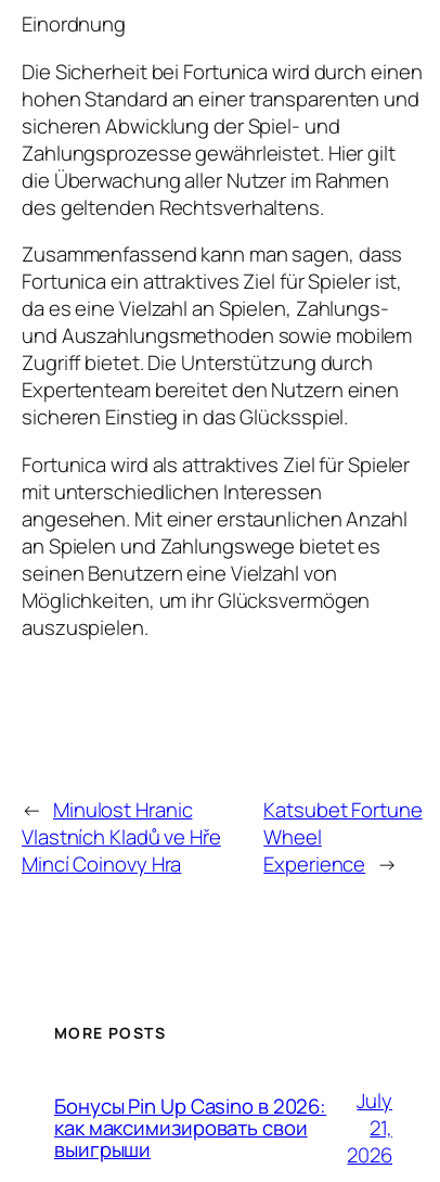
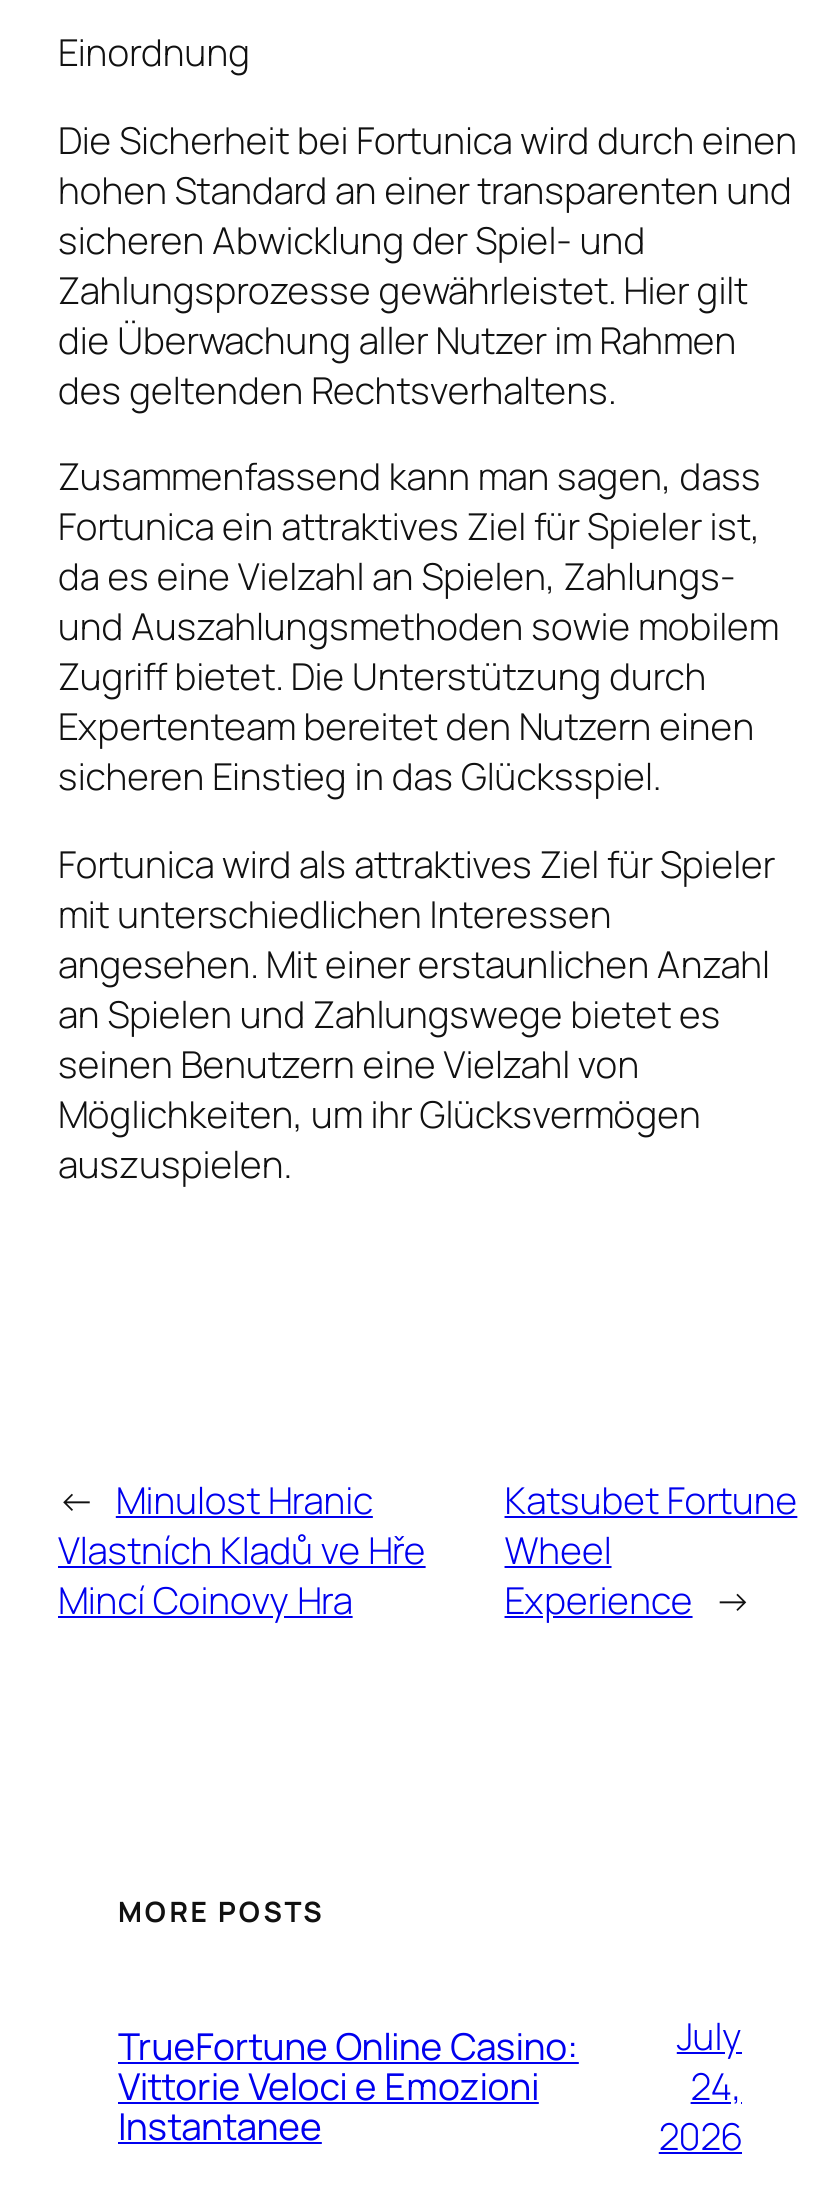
- Бонусы Pin Up Casino в 2026:
- как максимизировать свои
- выигрыши
+ TrueFortune Online Casino:
+ Vittorie Veloci e Emozioni
+ Instantanee

- 21,
+ 24,
